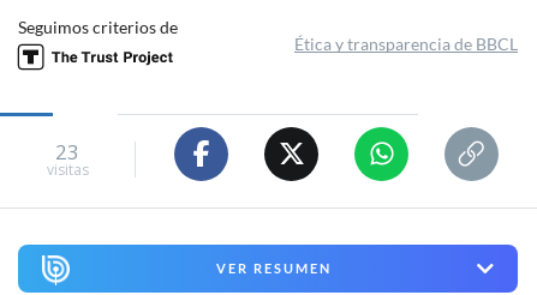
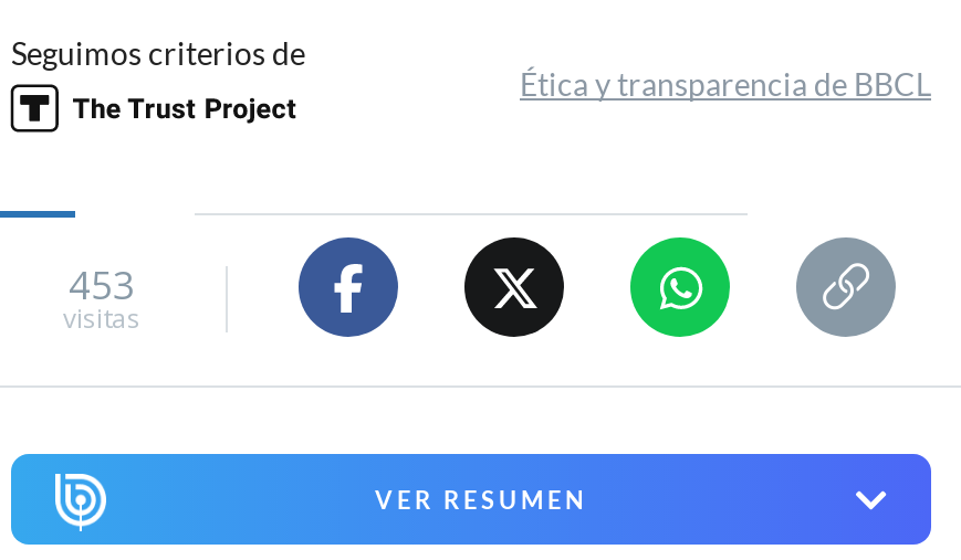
- 23
+ 453
